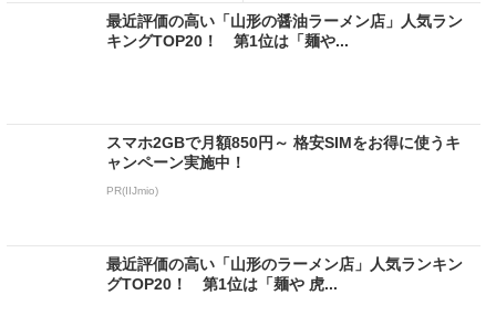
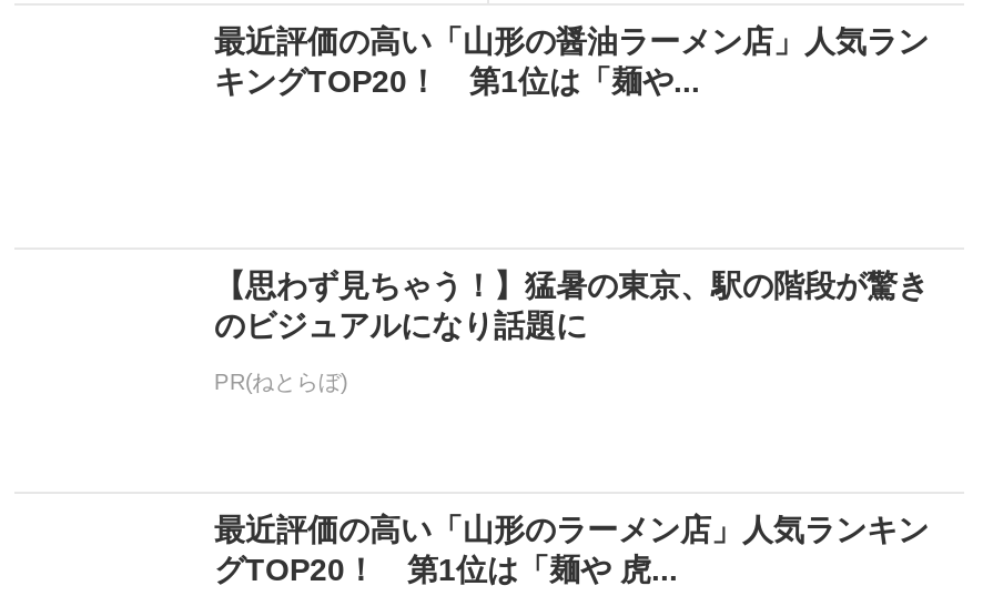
- スマホ2GBで月額850円～ 格安SIMをお得に使うキ
- ャンペーン実施中！
+ 【思わず見ちゃう！】猛暑の東京、駅の階段が驚き
+ のビジュアルになり話題に

- PR(IIJmio)
+ PR(ねとらぼ)
